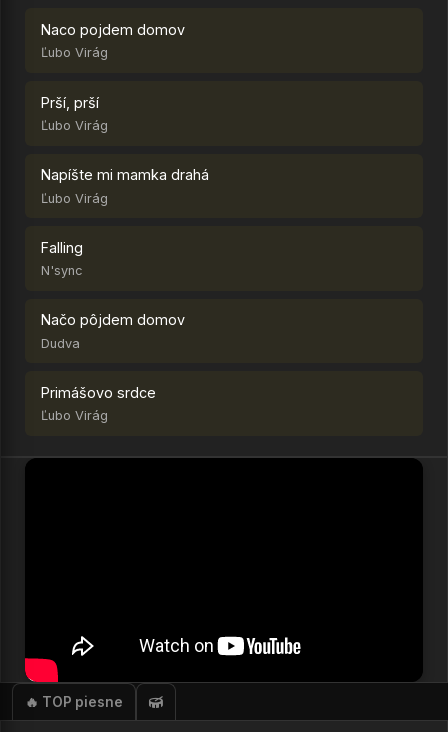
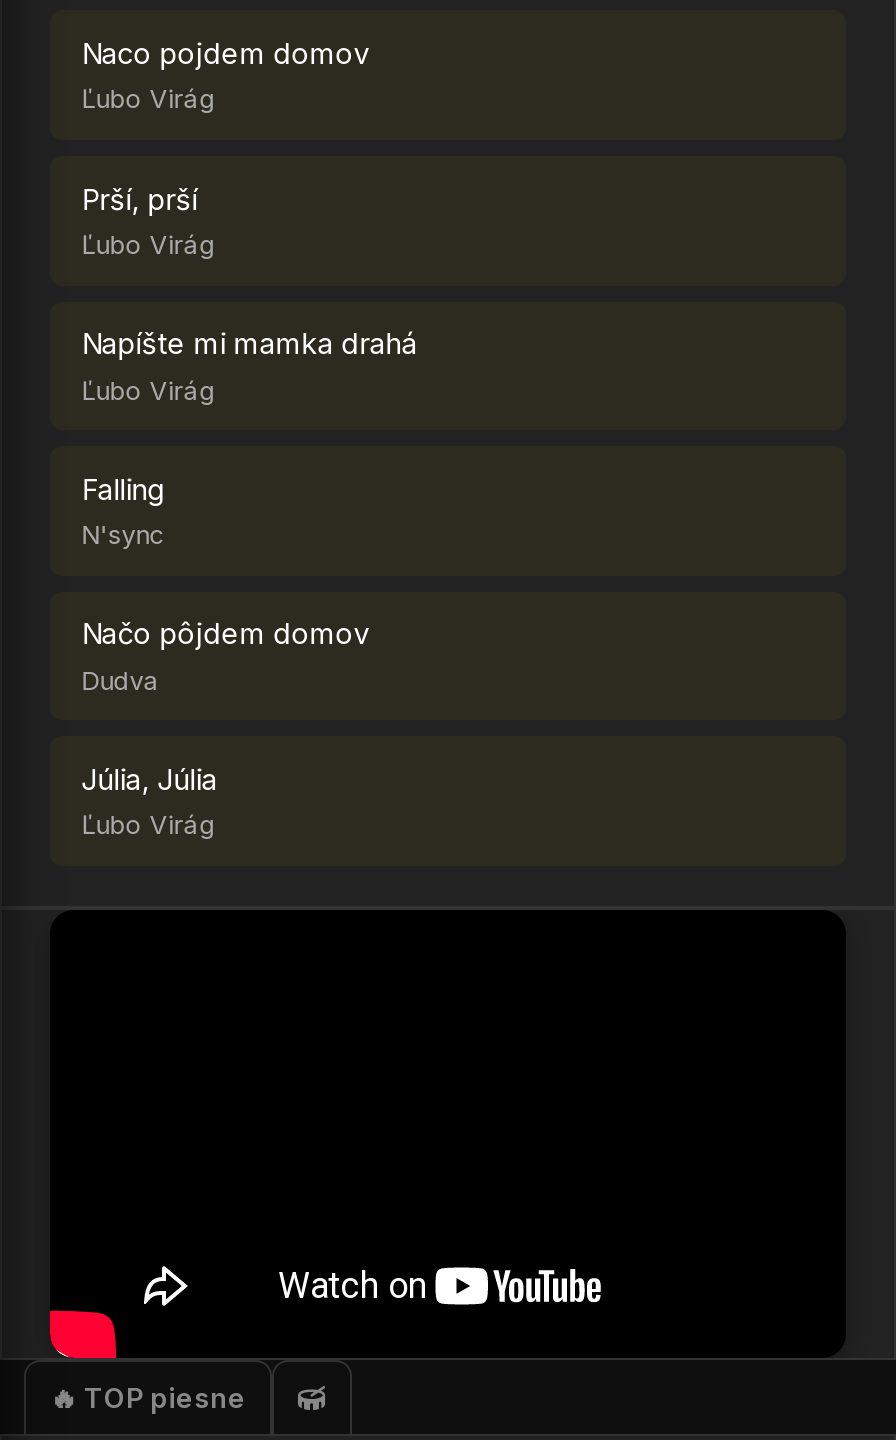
- Primášovo srdce
+ Júlia, Júlia
